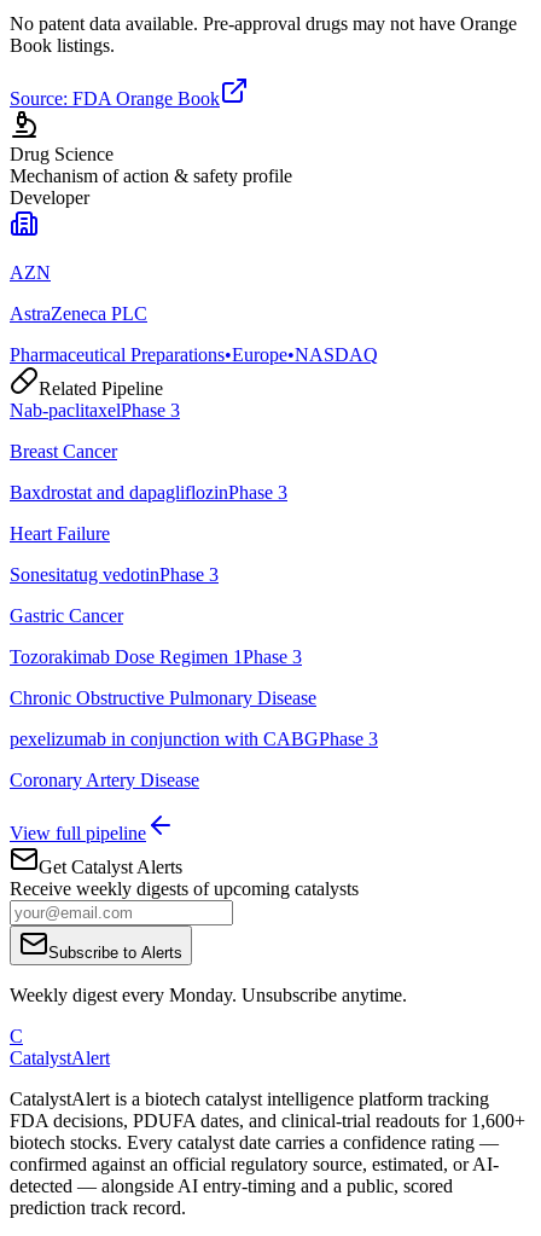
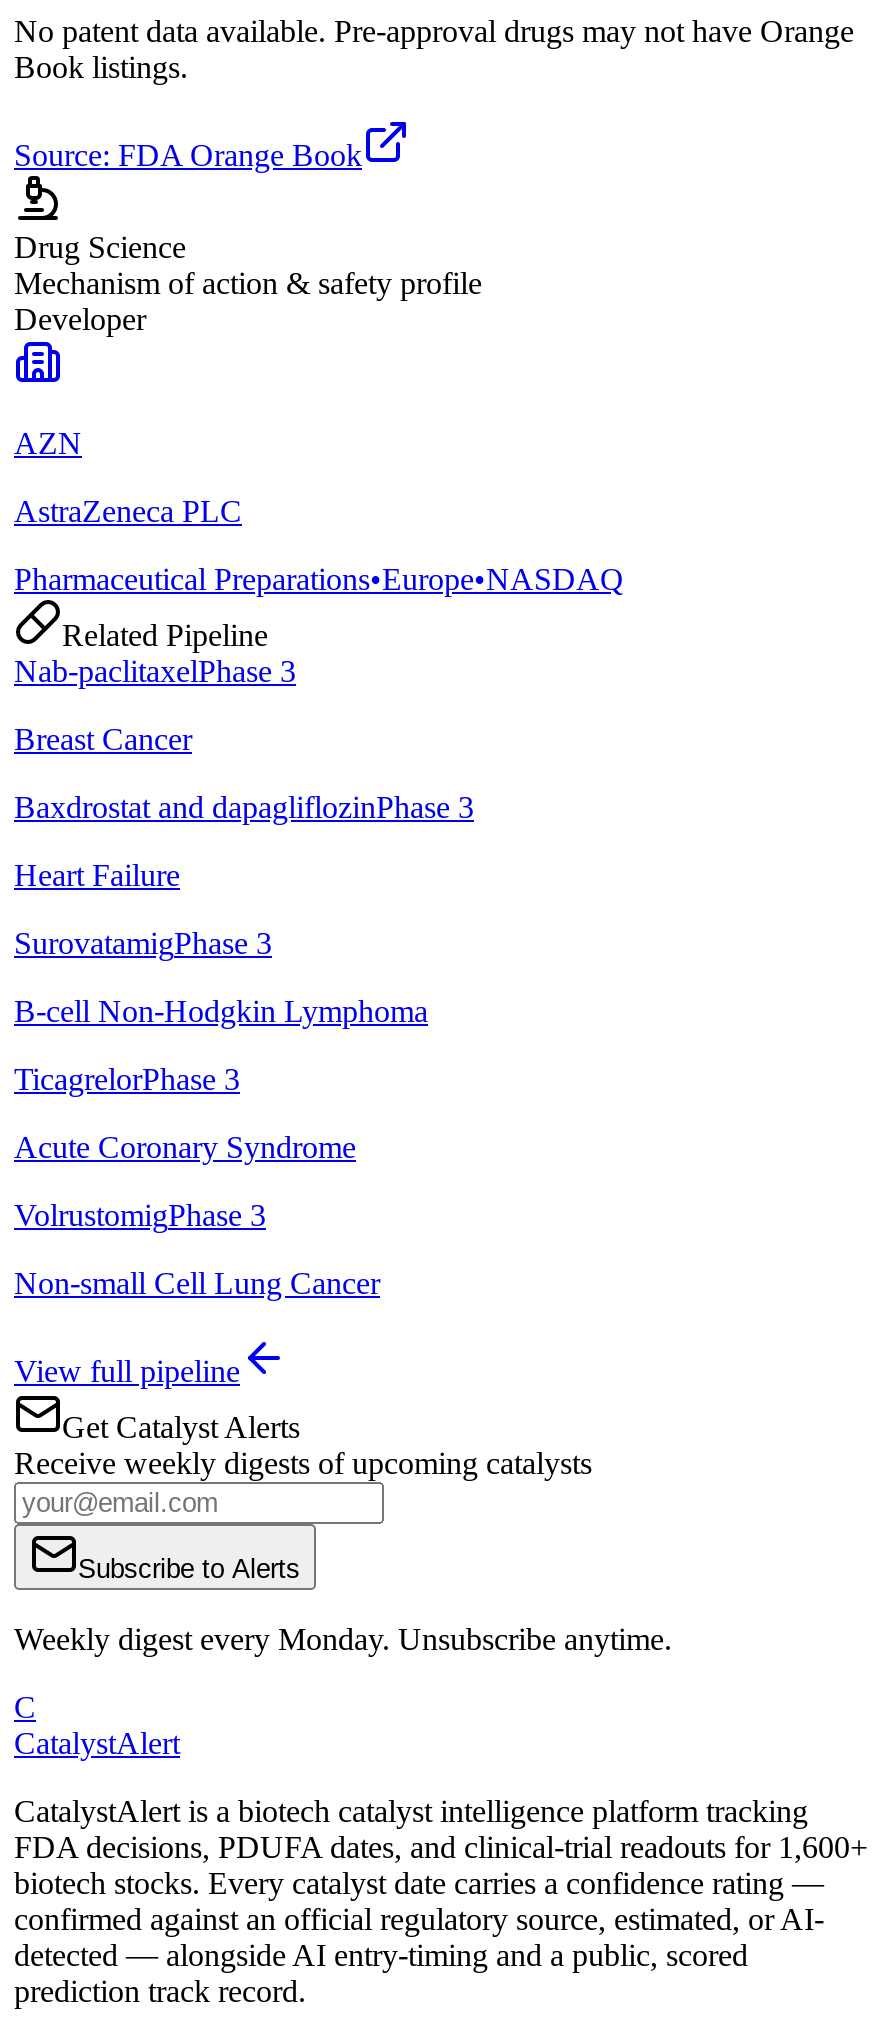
- Sonesitatug vedotinPhase 3
+ SurovatamigPhase 3

- Gastric Cancer
+ B-cell Non-Hodgkin Lymphoma

- Tozorakimab Dose Regimen 1Phase 3
+ TicagrelorPhase 3

- Chronic Obstructive Pulmonary Disease
+ Acute Coronary Syndrome

- pexelizumab in conjunction with CABGPhase 3
+ VolrustomigPhase 3

- Coronary Artery Disease
+ Non-small Cell Lung Cancer
